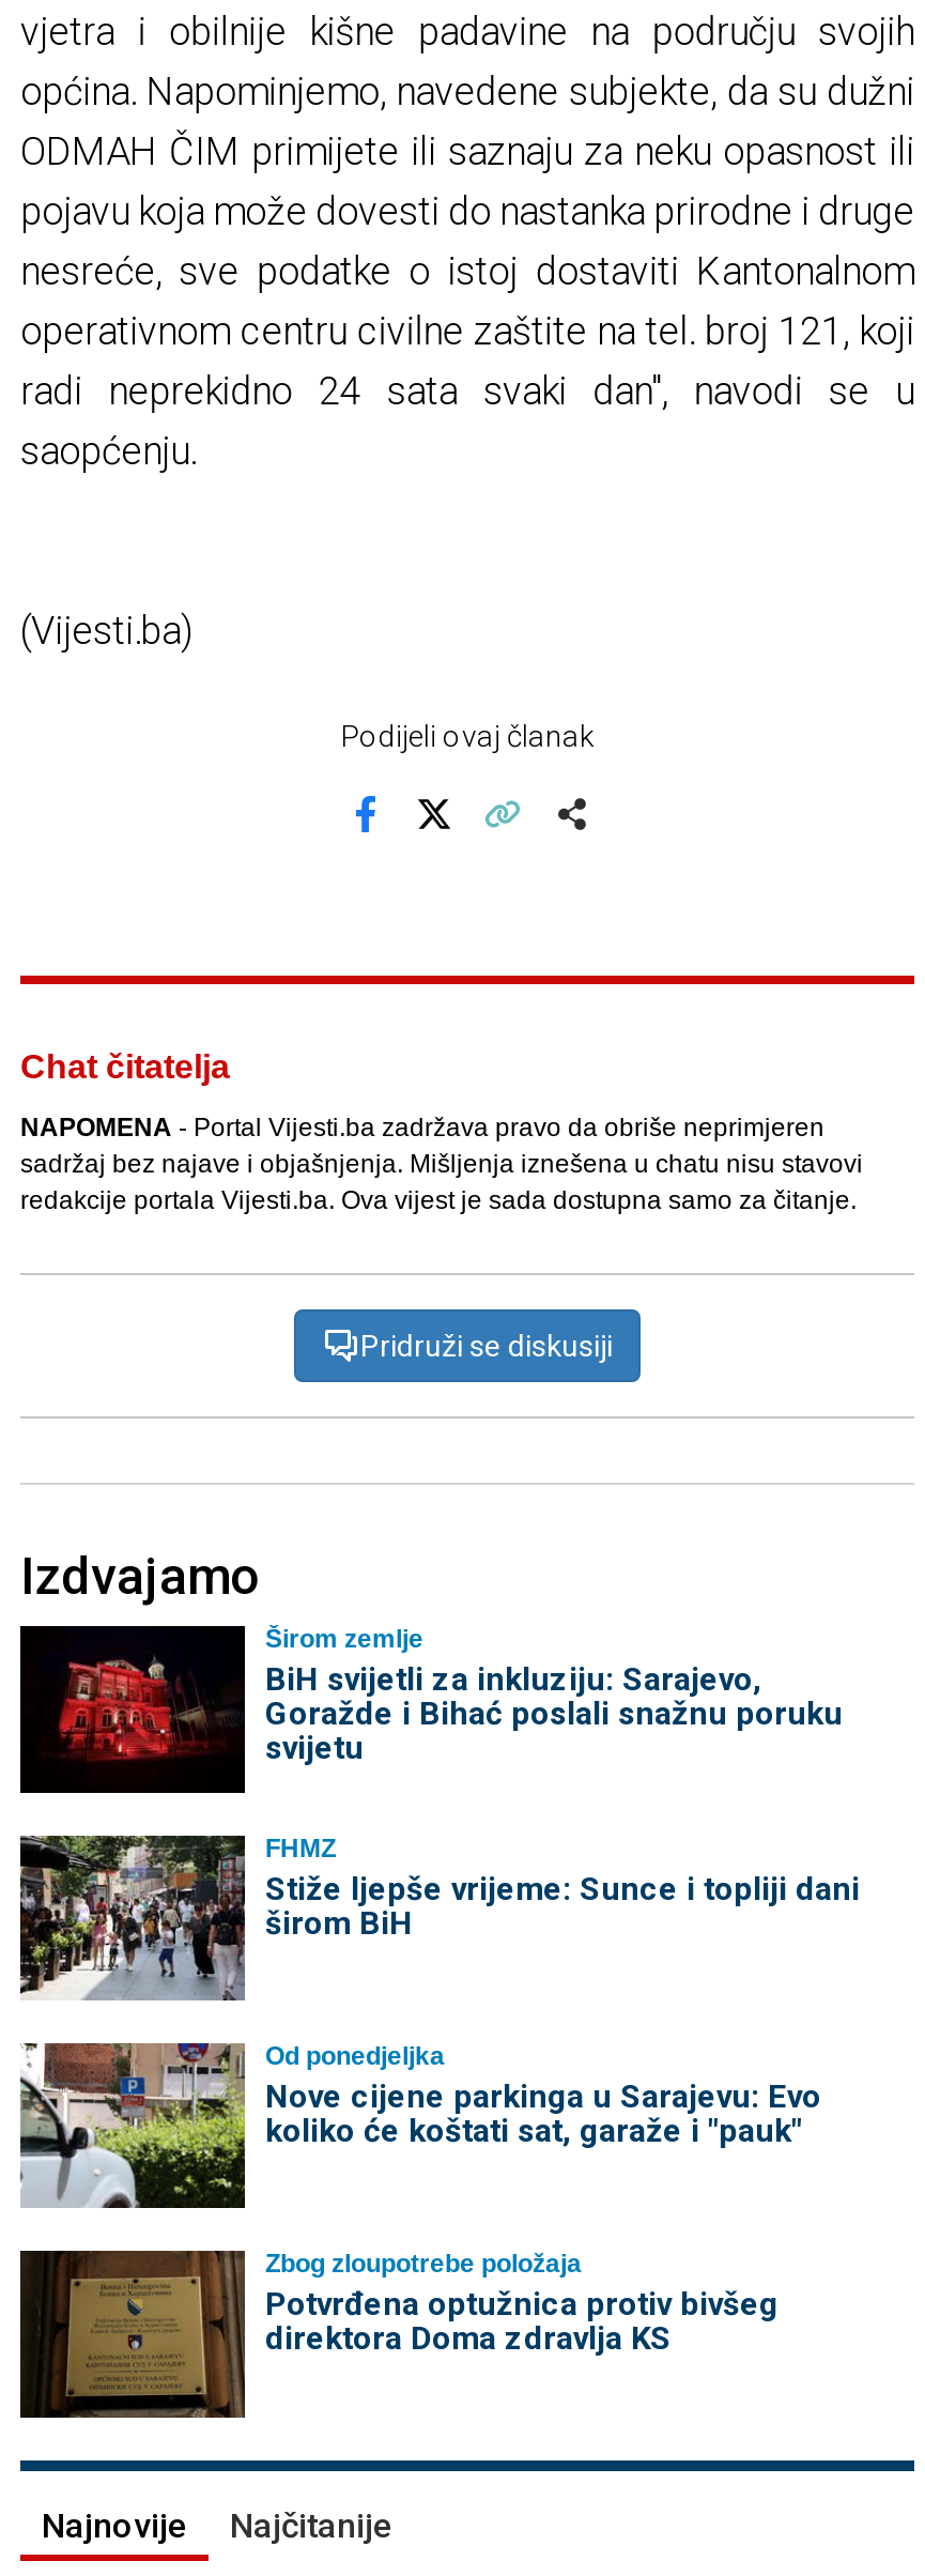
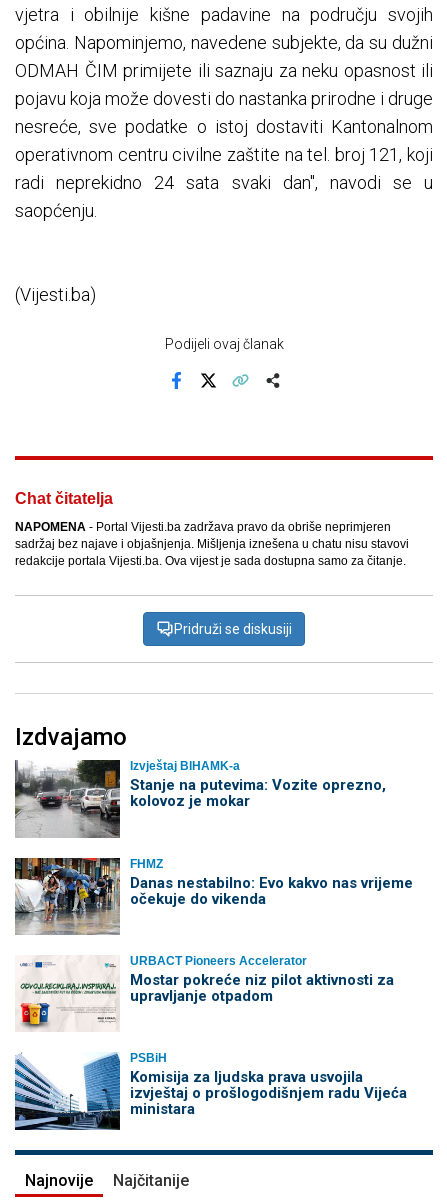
- [image]
- Širom zemlje
- BiH svijetli za inkluziju: Sarajevo,
- Goražde i Bihać poslali snažnu poruku
- svijetu
+ [image]
+ Izvještaj BIHAMK-a
+ Stanje na putevima: Vozite oprezno,
+ kolovoz je mokar

- [image]
- Stiže ljepše vrijeme: Sunce i topliji dani
- širom BiH
+ [image]
+ Danas nestabilno: Evo kakvo nas vrijeme
+ očekuje do vikenda

- [image]
- Od ponedjeljka
- Nove cijene parkinga u Sarajevu: Evo
- koliko će koštati sat, garaže i "pauk"
+ [image]
+ URBACT Pioneers Accelerator
+ Mostar pokreće niz pilot aktivnosti za
+ upravljanje otpadom

- [image]
- Zbog zloupotrebe položaja
- Potvrđena optužnica protiv bivšeg
- direktora Doma zdravlja KS
+ [image]
+ PSBiH
+ Komisija za ljudska prava usvojila
+ izvještaj o prošlogodišnjem radu Vijeća
+ ministara
